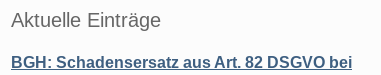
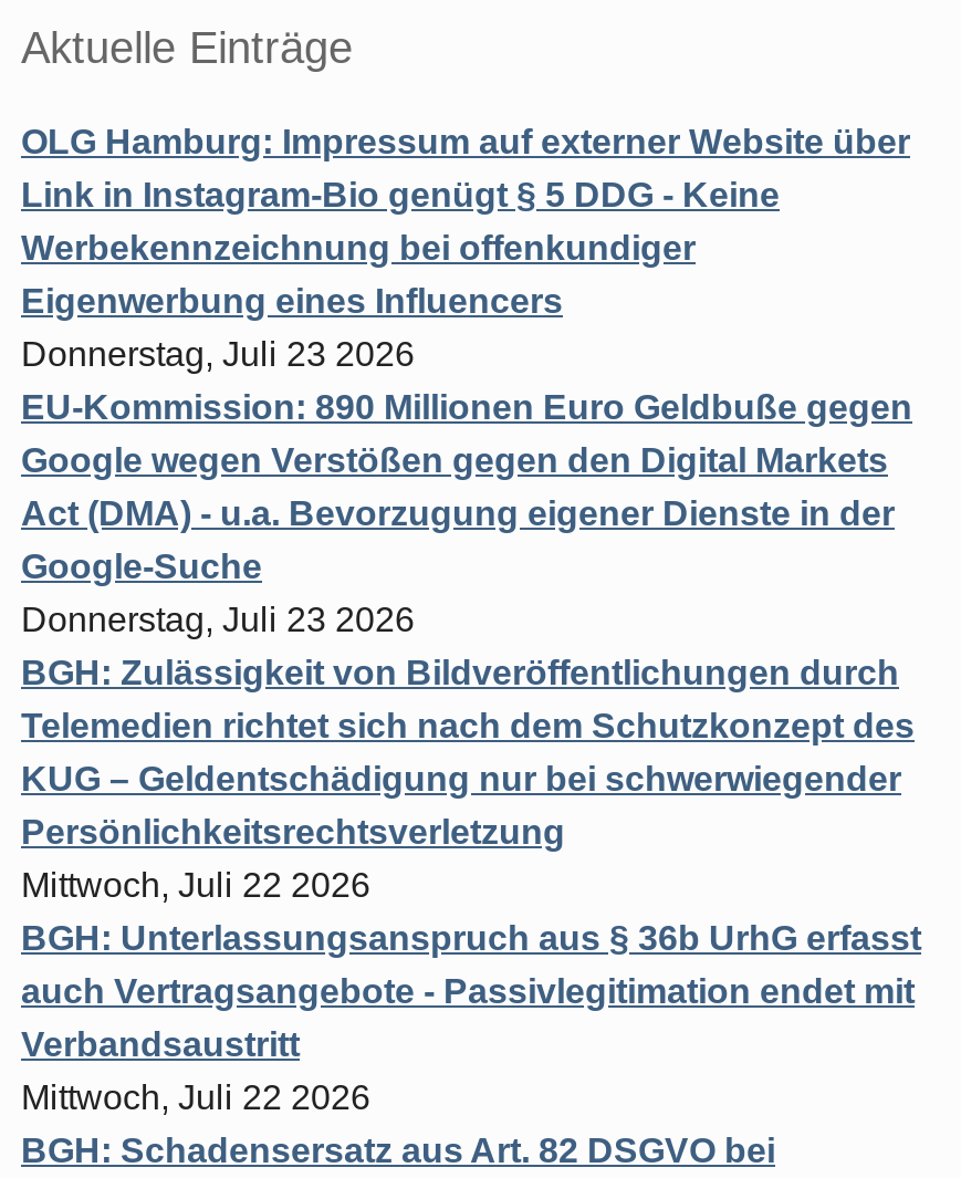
+ OLG Hamburg: Impressum auf externer Website über
+ Link in Instagram-Bio genügt § 5 DDG - Keine
+ Werbekennzeichnung bei offenkundiger
+ Eigenwerbung eines Influencers
+ Donnerstag, Juli 23 2026
+ EU-Kommission: 890 Millionen Euro Geldbuße gegen
+ Google wegen Verstößen gegen den Digital Markets
+ Act (DMA) - u.a. Bevorzugung eigener Dienste in der
+ Google-Suche
+ Donnerstag, Juli 23 2026
+ BGH: Zulässigkeit von Bildveröffentlichungen durch
+ Telemedien richtet sich nach dem Schutzkonzept des
+ KUG – Geldentschädigung nur bei schwerwiegender
+ Persönlichkeitsrechtsverletzung
+ Mittwoch, Juli 22 2026
+ BGH: Unterlassungsanspruch aus § 36b UrhG erfasst
+ auch Vertragsangebote - Passivlegitimation endet mit
+ Verbandsaustritt
+ Mittwoch, Juli 22 2026
